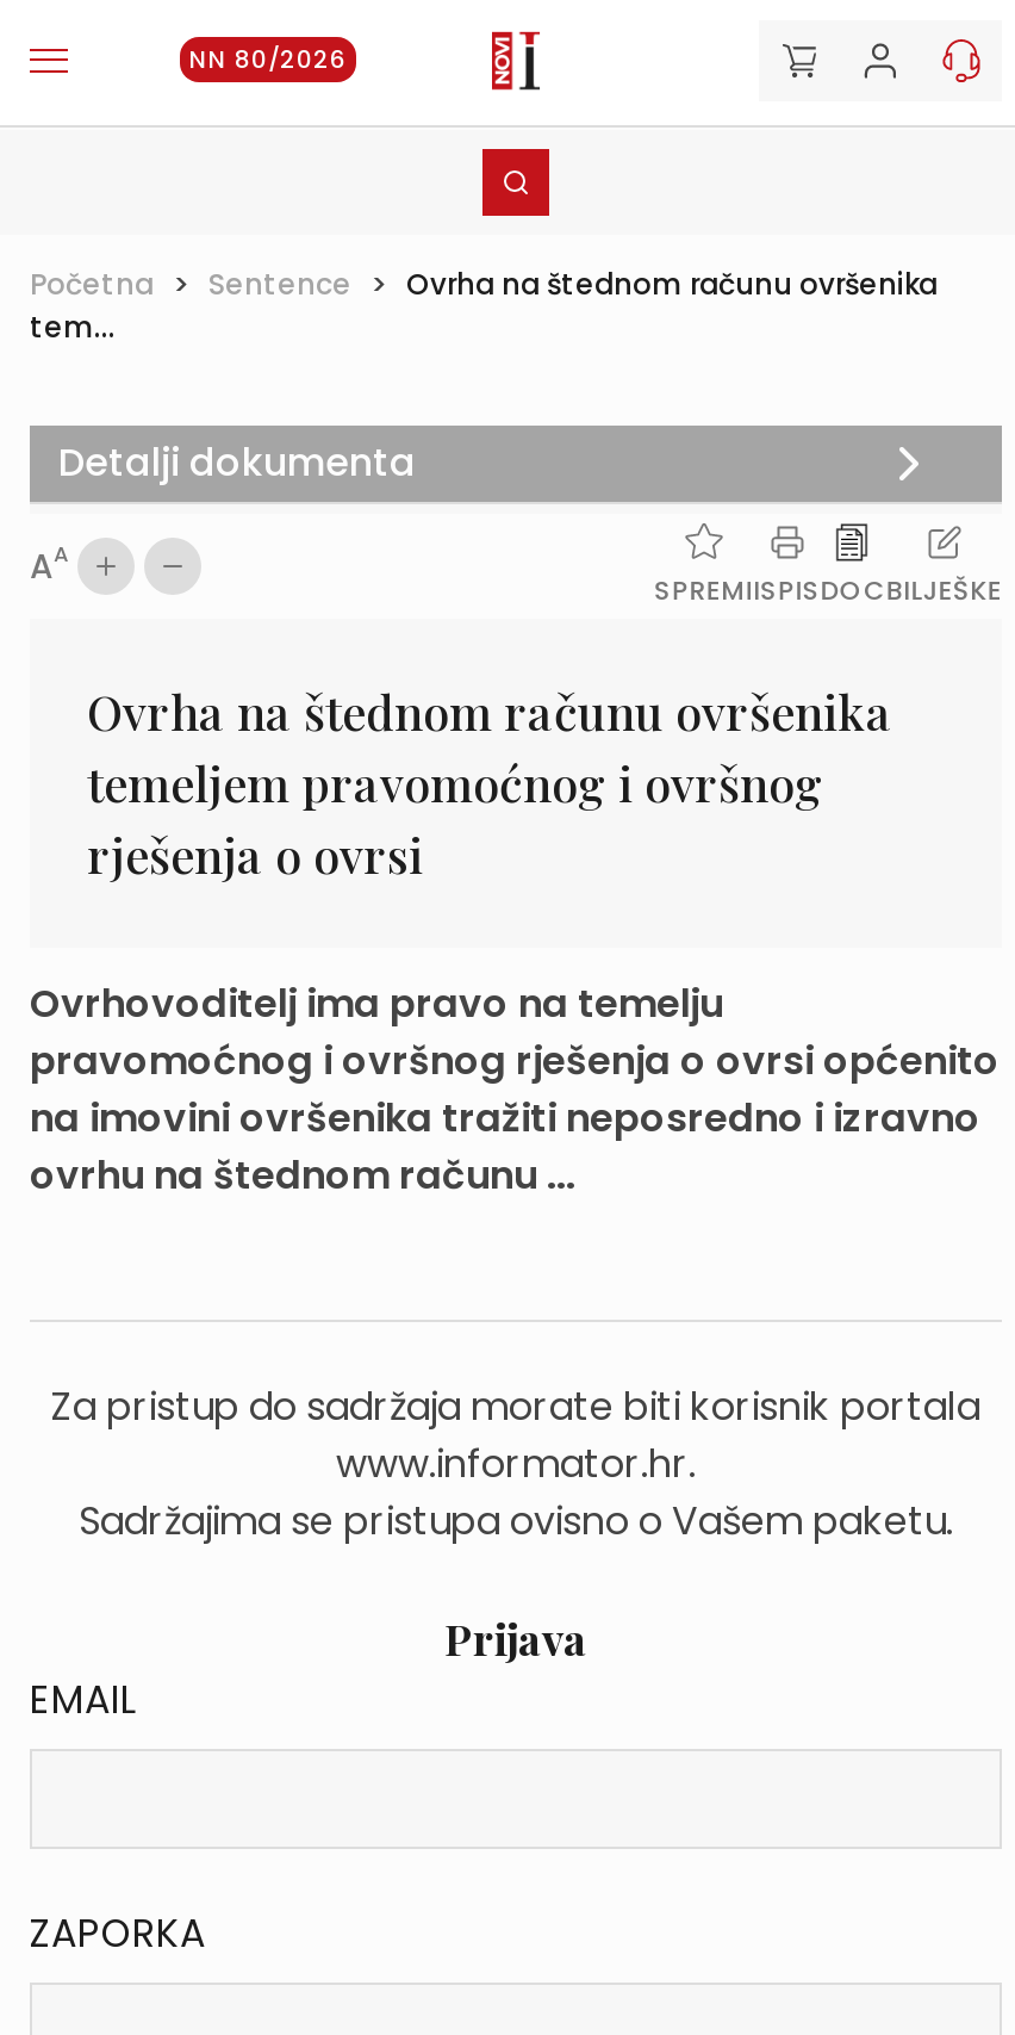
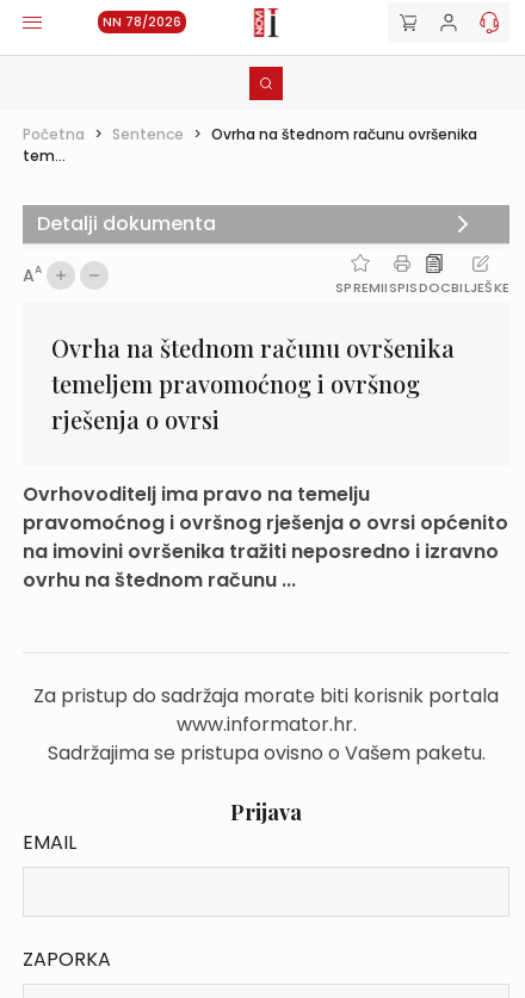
- NN 80/2026
+ NN 78/2026
